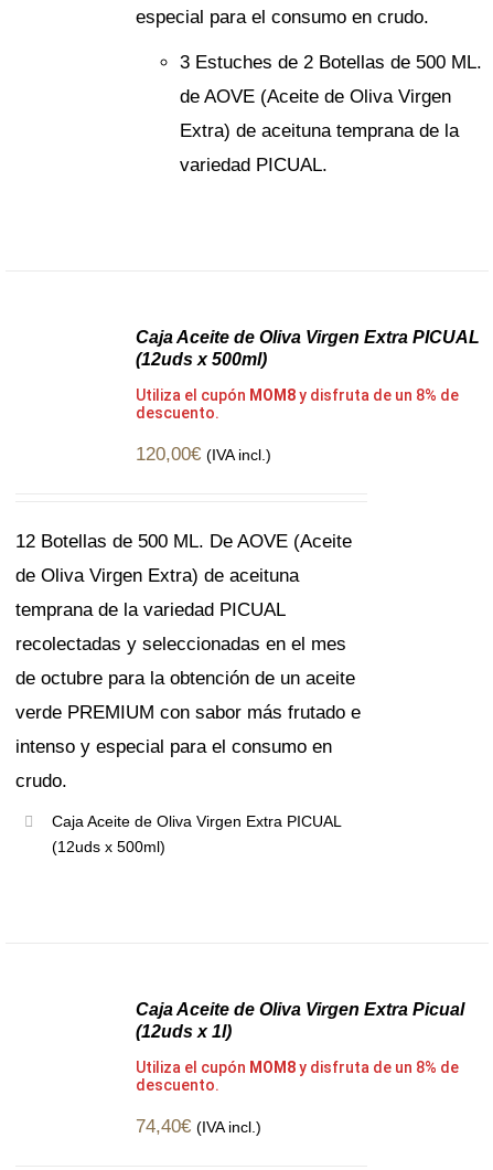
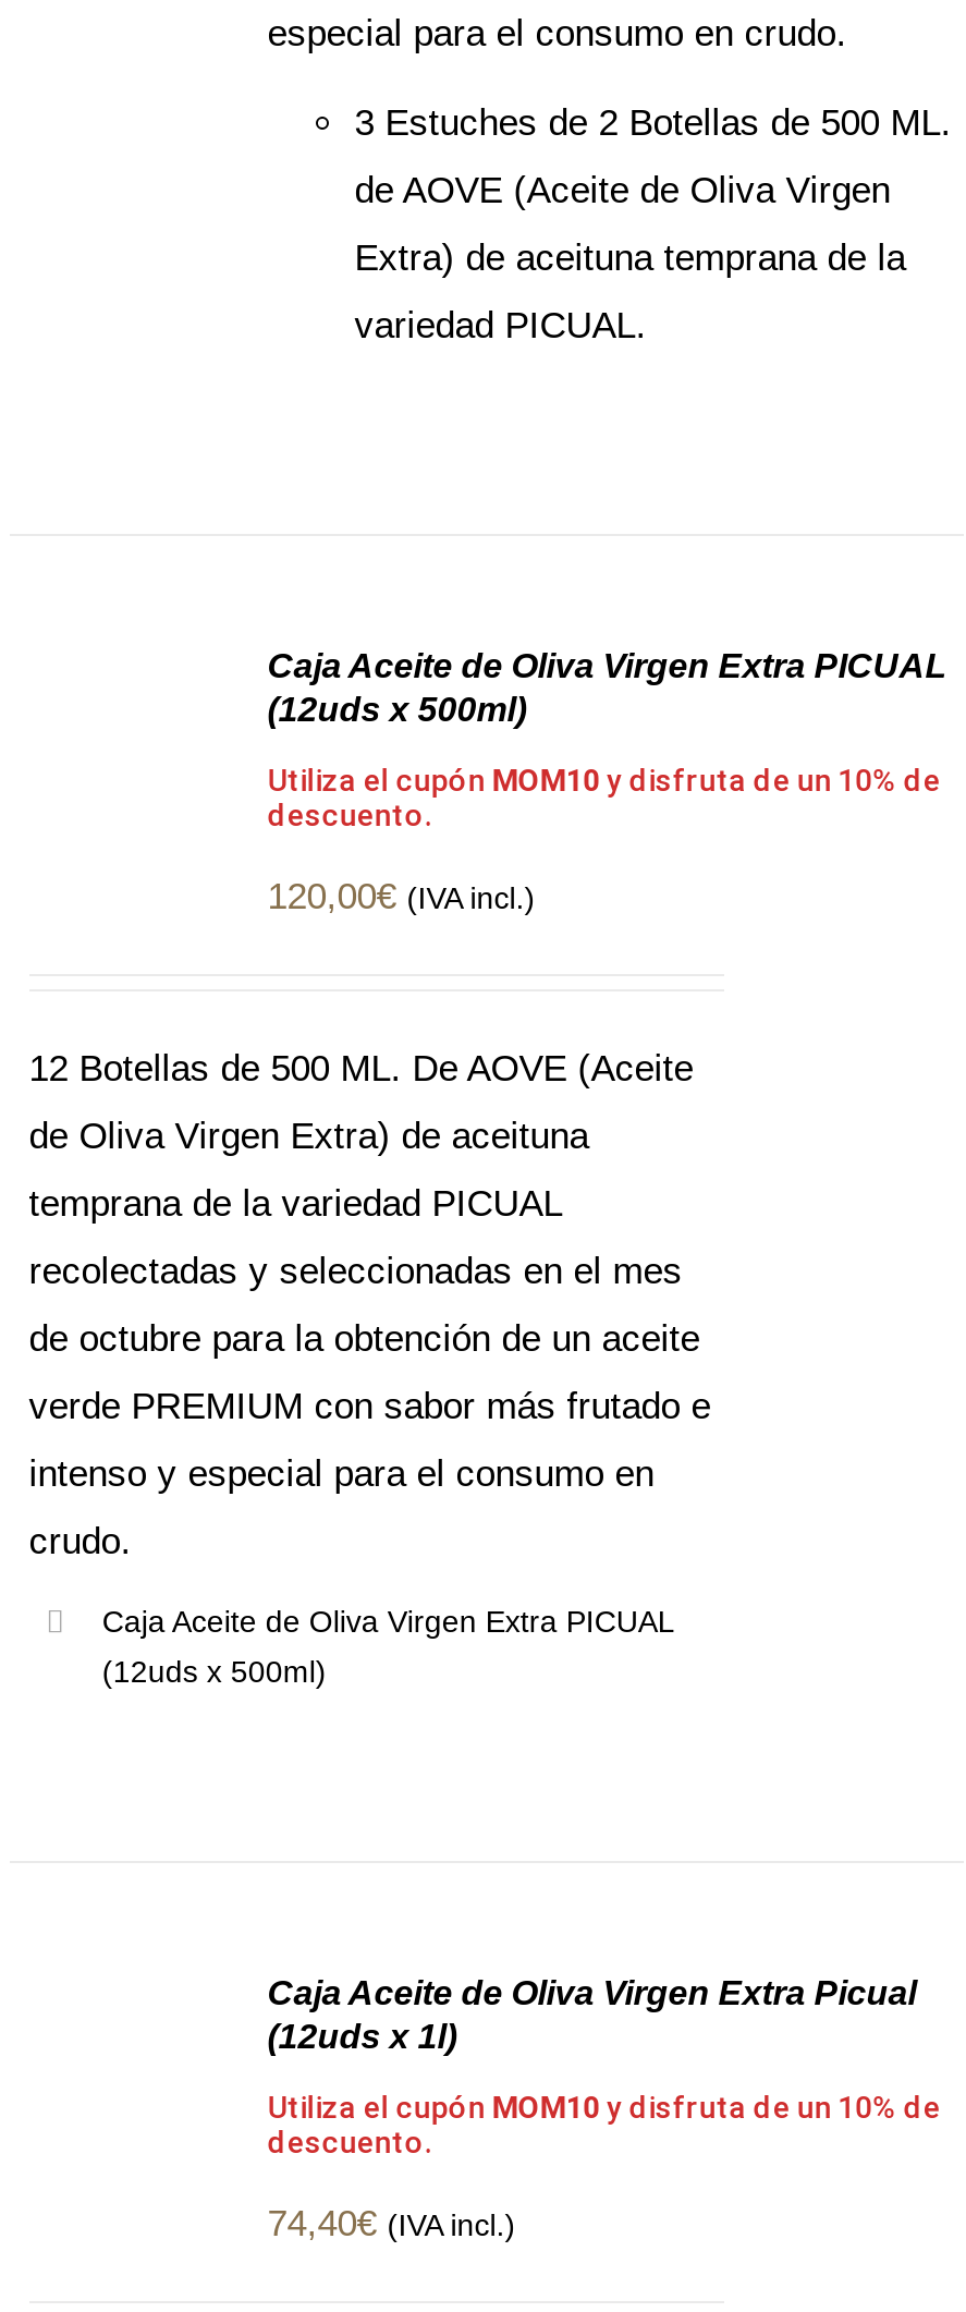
- Utiliza el cupón MOM8 y disfruta de un 8% de
+ Utiliza el cupón MOM10 y disfruta de un 10% de

- Utiliza el cupón MOM8 y disfruta de un 8% de
+ Utiliza el cupón MOM10 y disfruta de un 10% de
